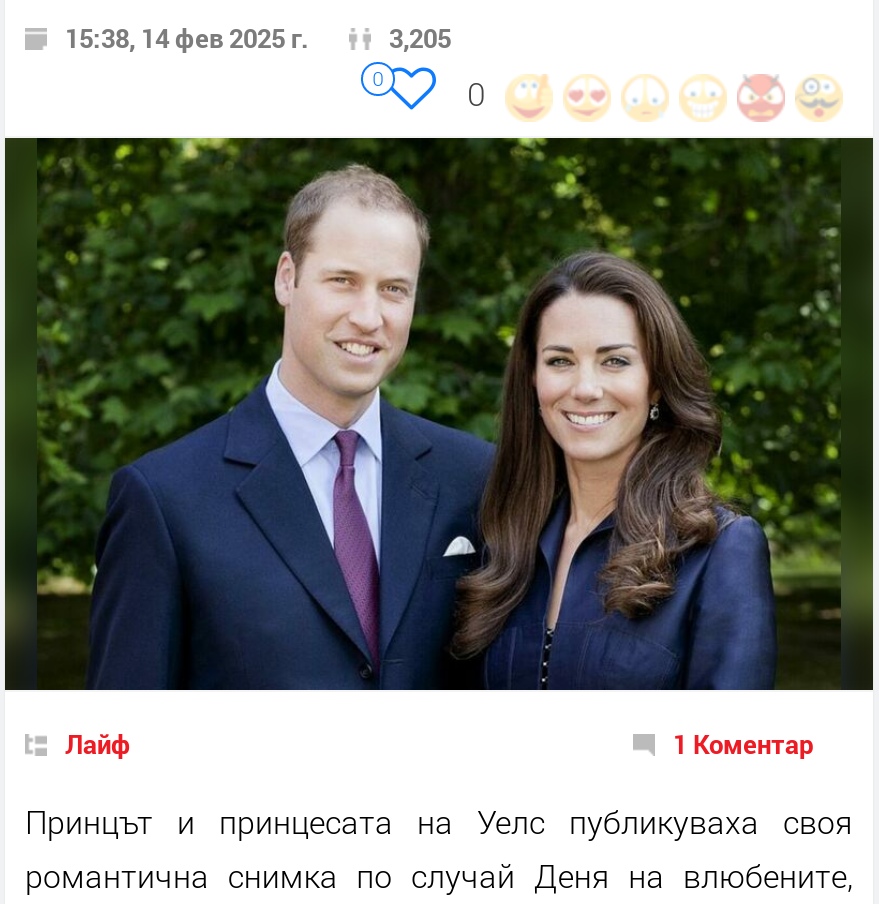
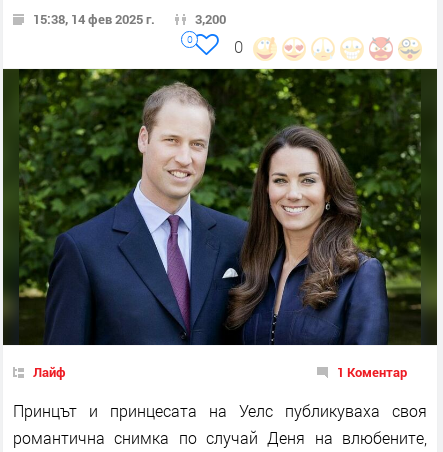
- 3,205
+ 3,200
